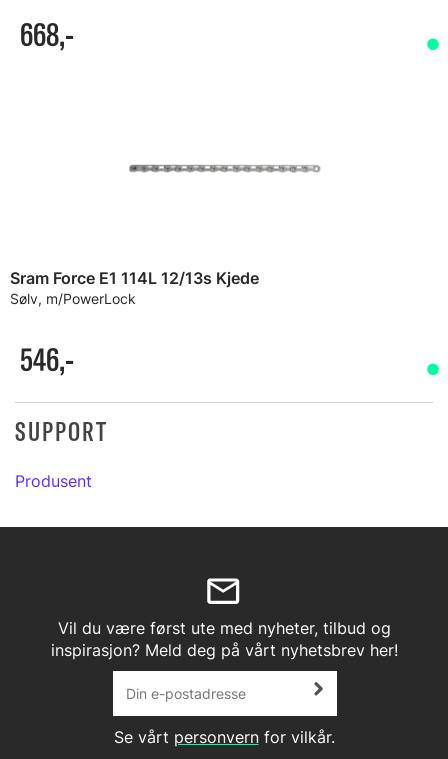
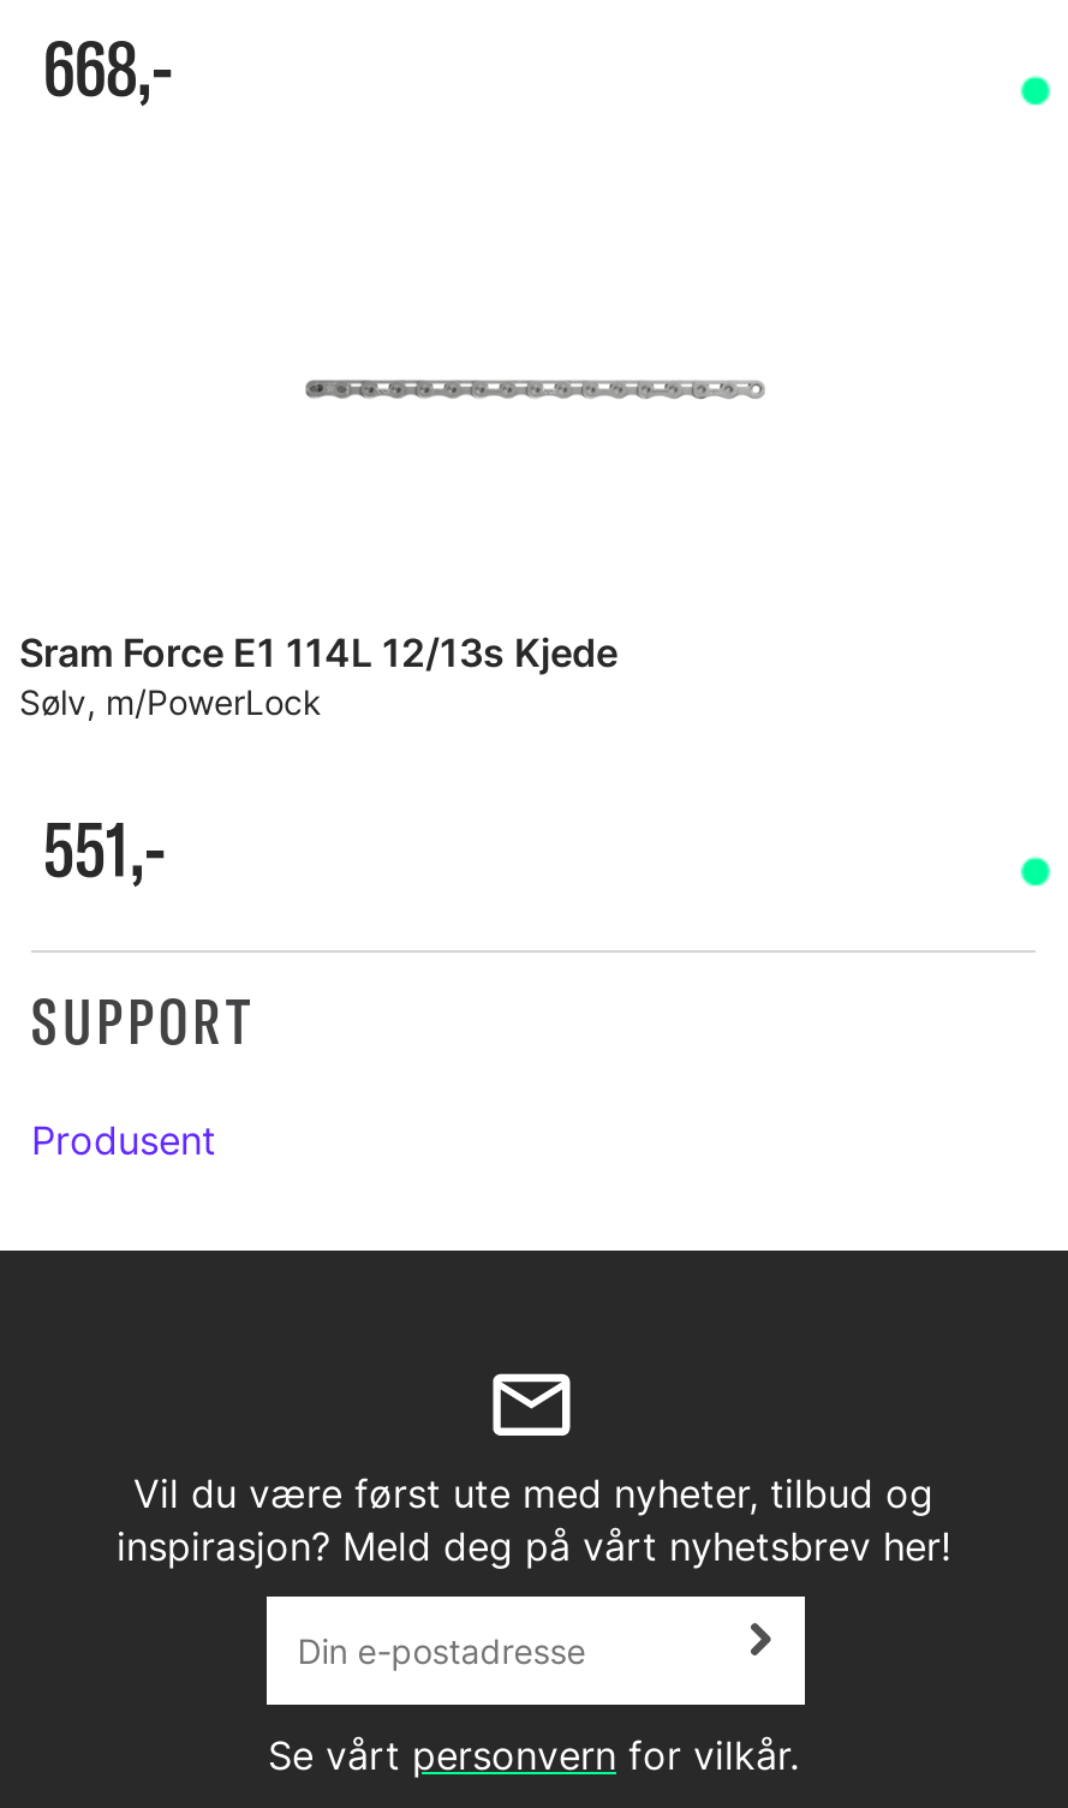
- 546,-
+ 551,-
